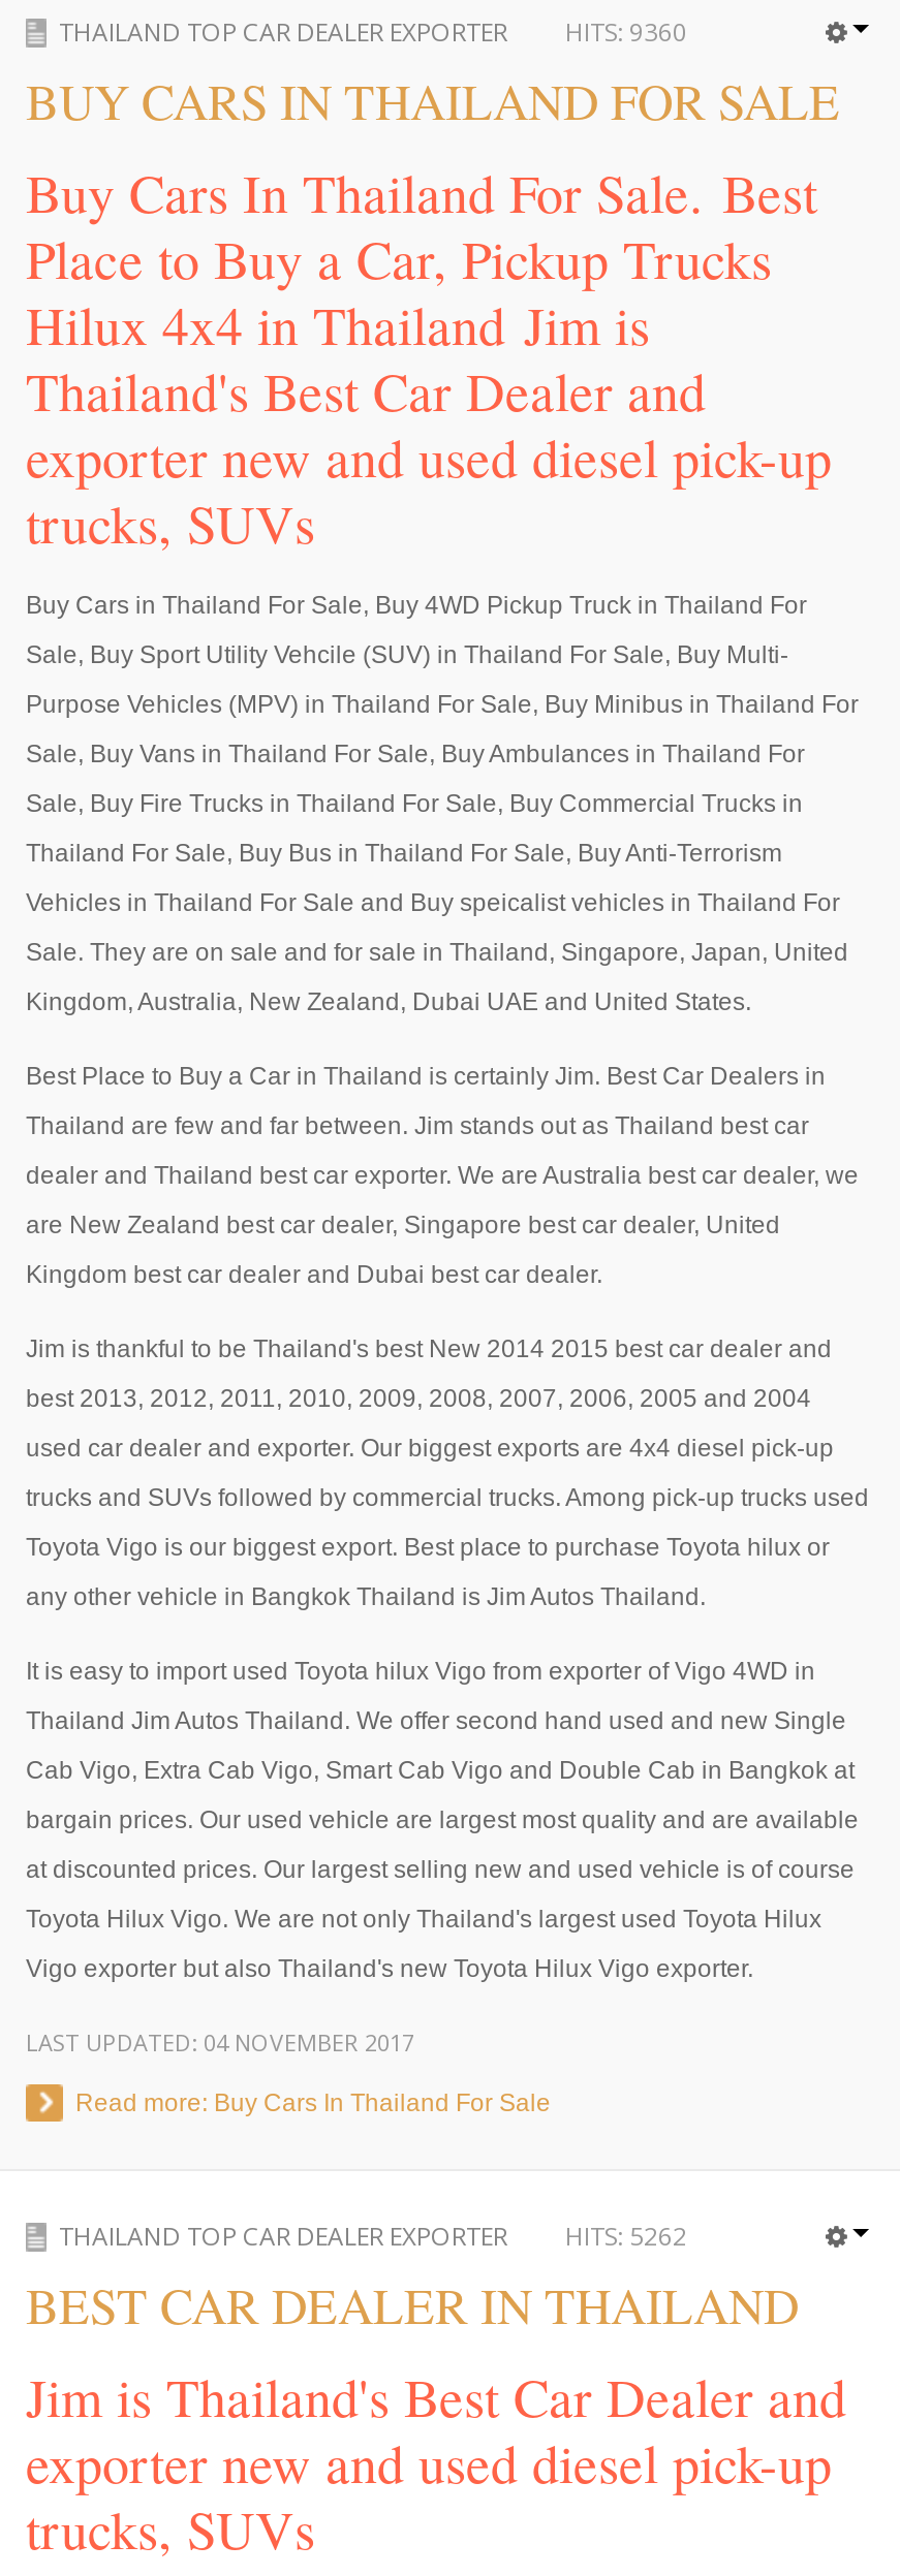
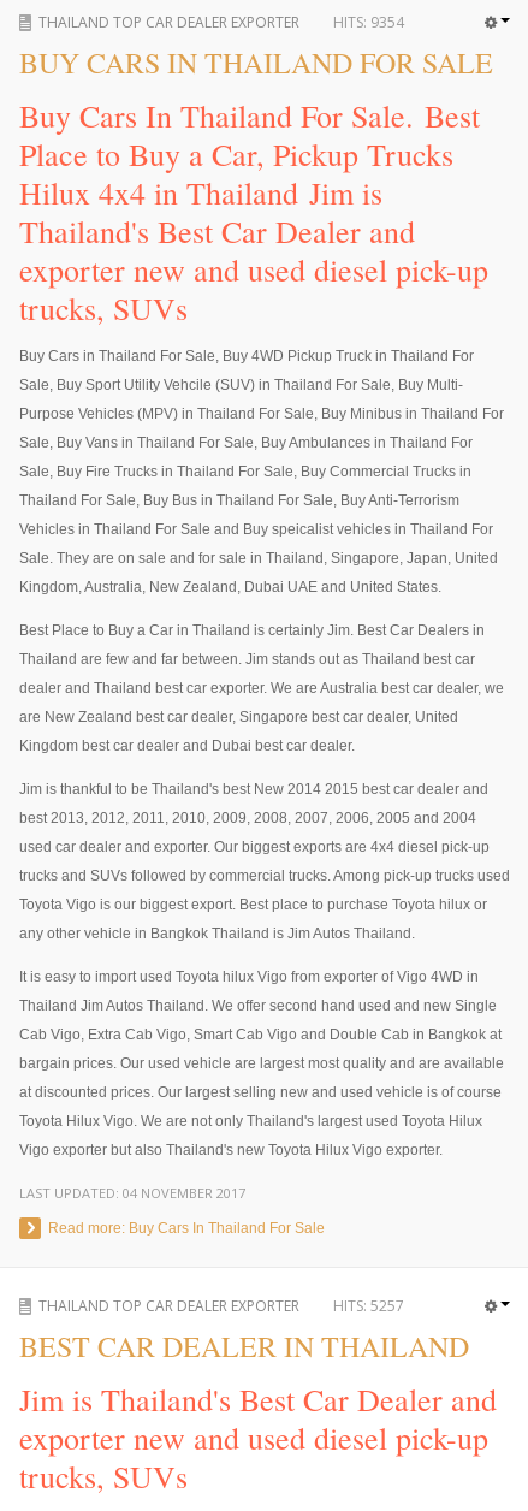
- HITS: 9360
+ HITS: 9354

- THAILAND TOP CAR DEALER EXPORTER HITS: 5262
+ THAILAND TOP CAR DEALER EXPORTER HITS: 5257
